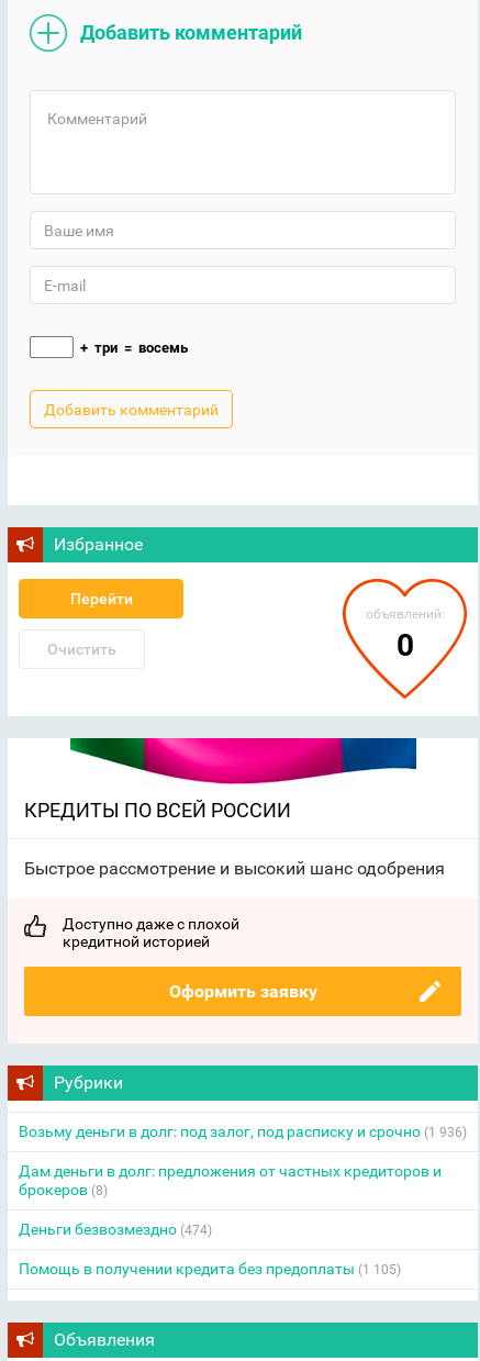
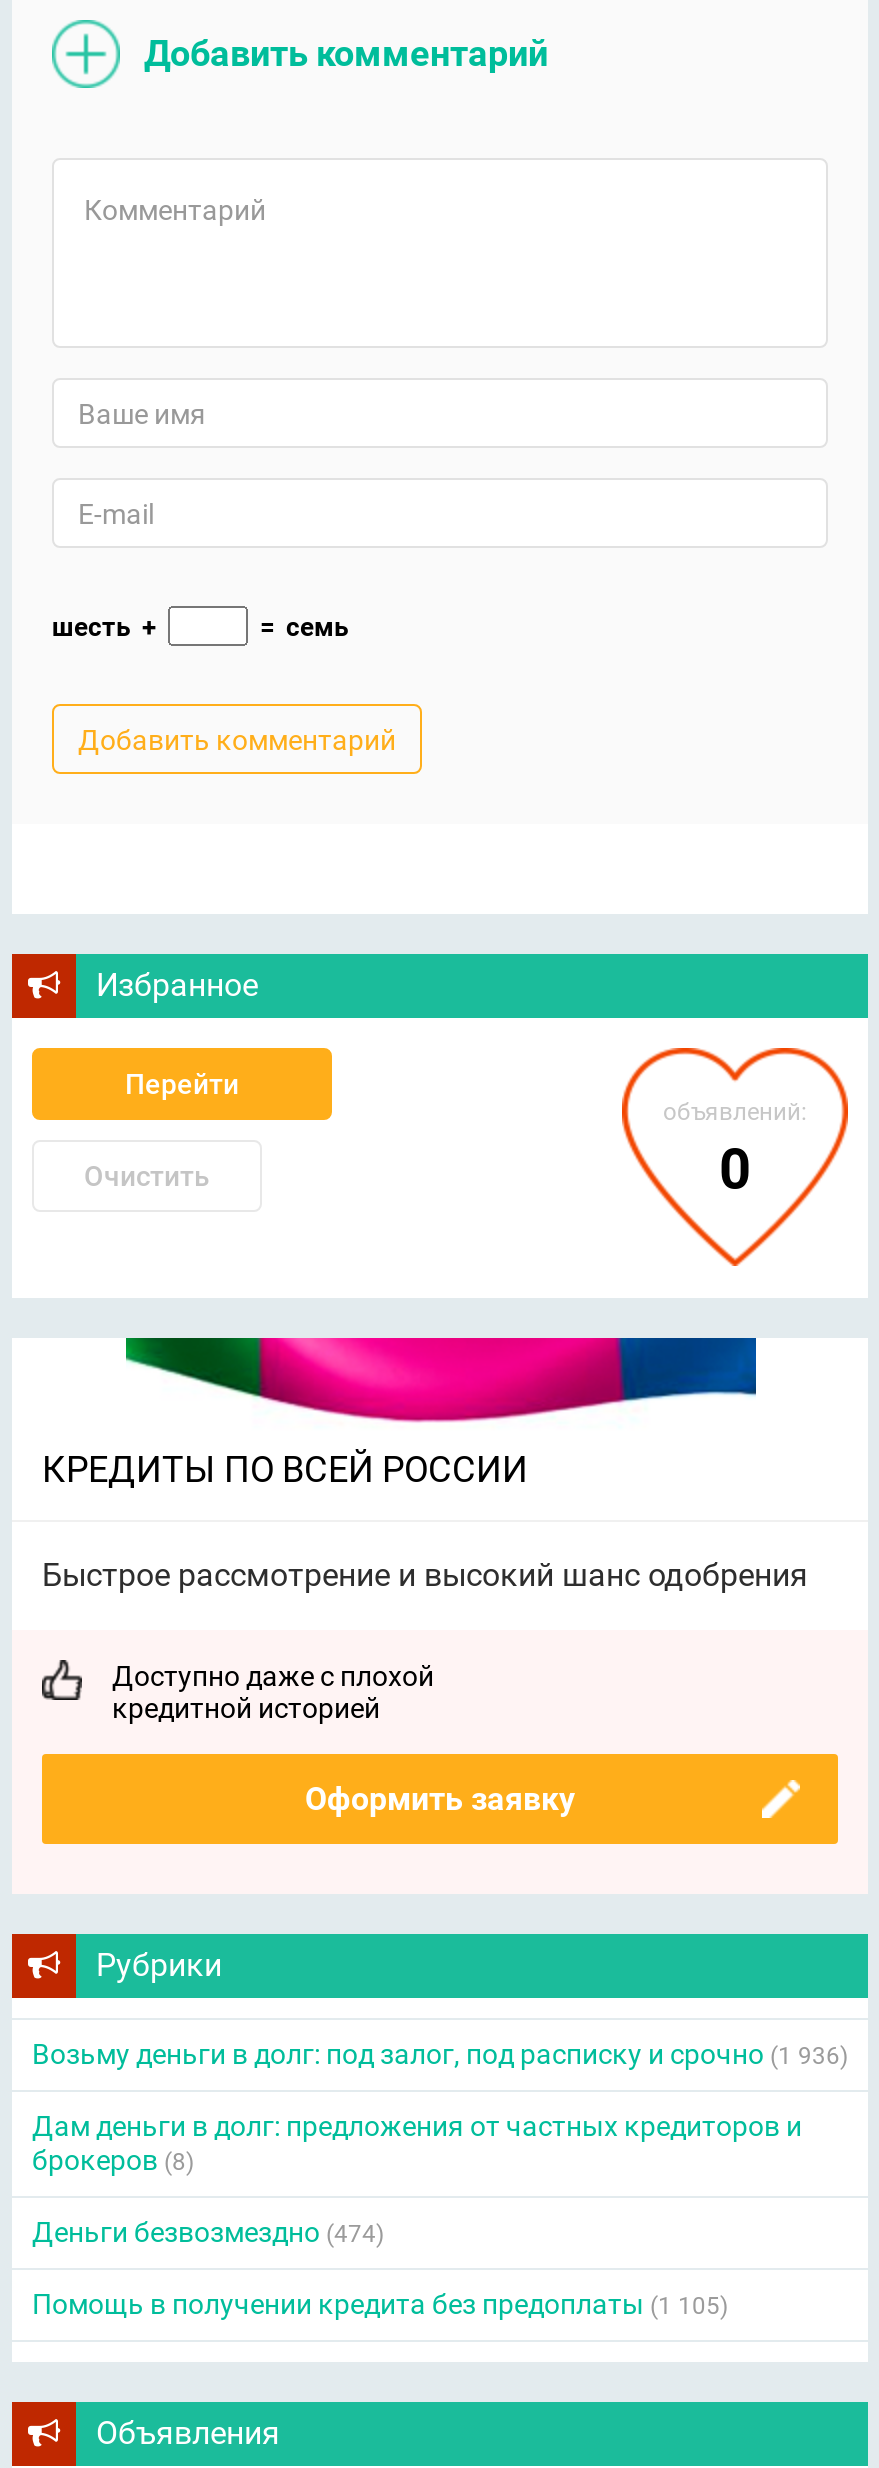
- + три = восемь
+ шесть +
+ = семь
